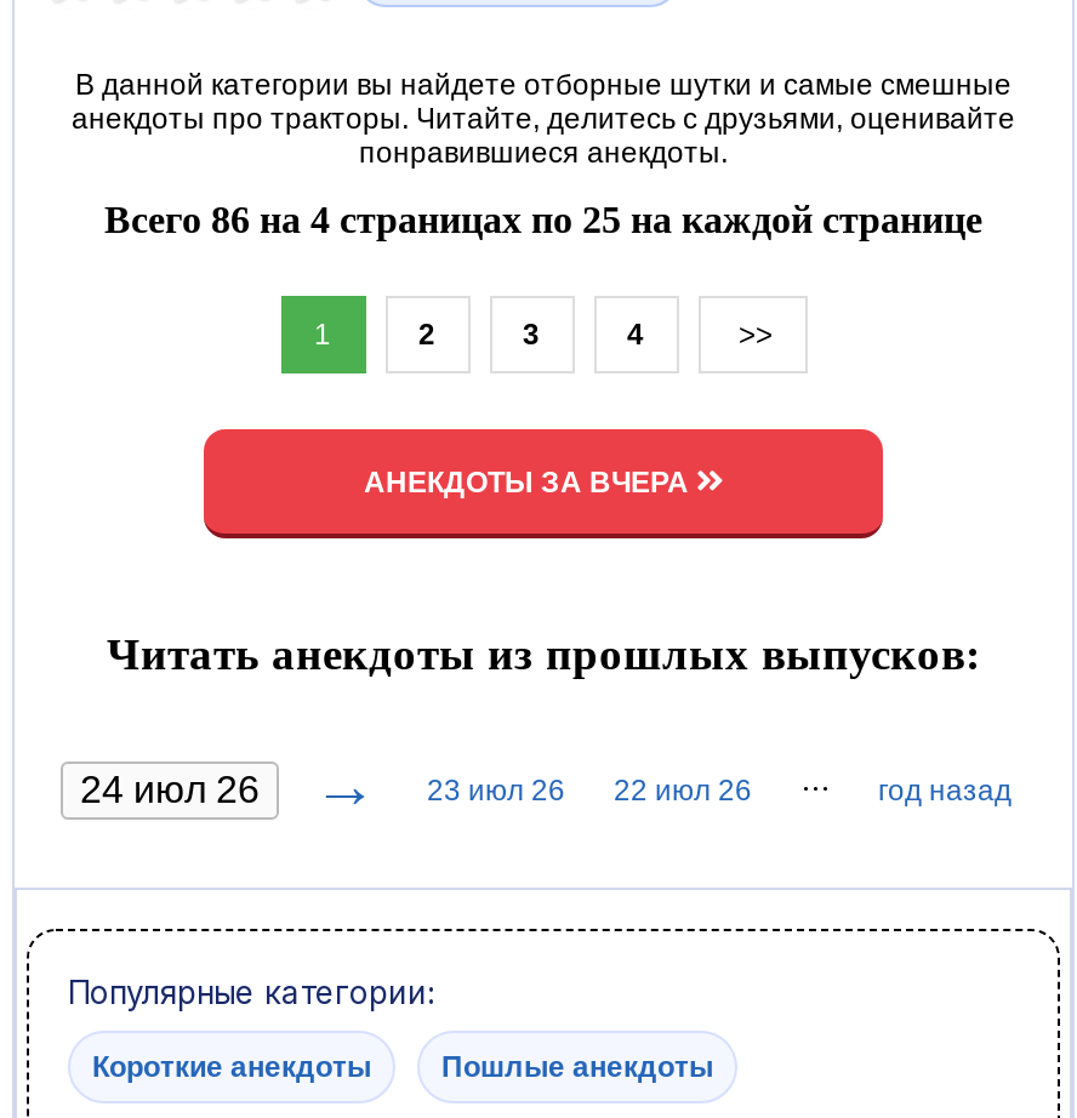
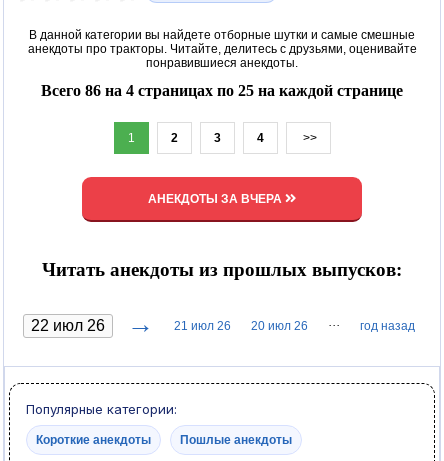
- 23 июл 26
+ 21 июл 26

- 22 июл 26
+ 20 июл 26
